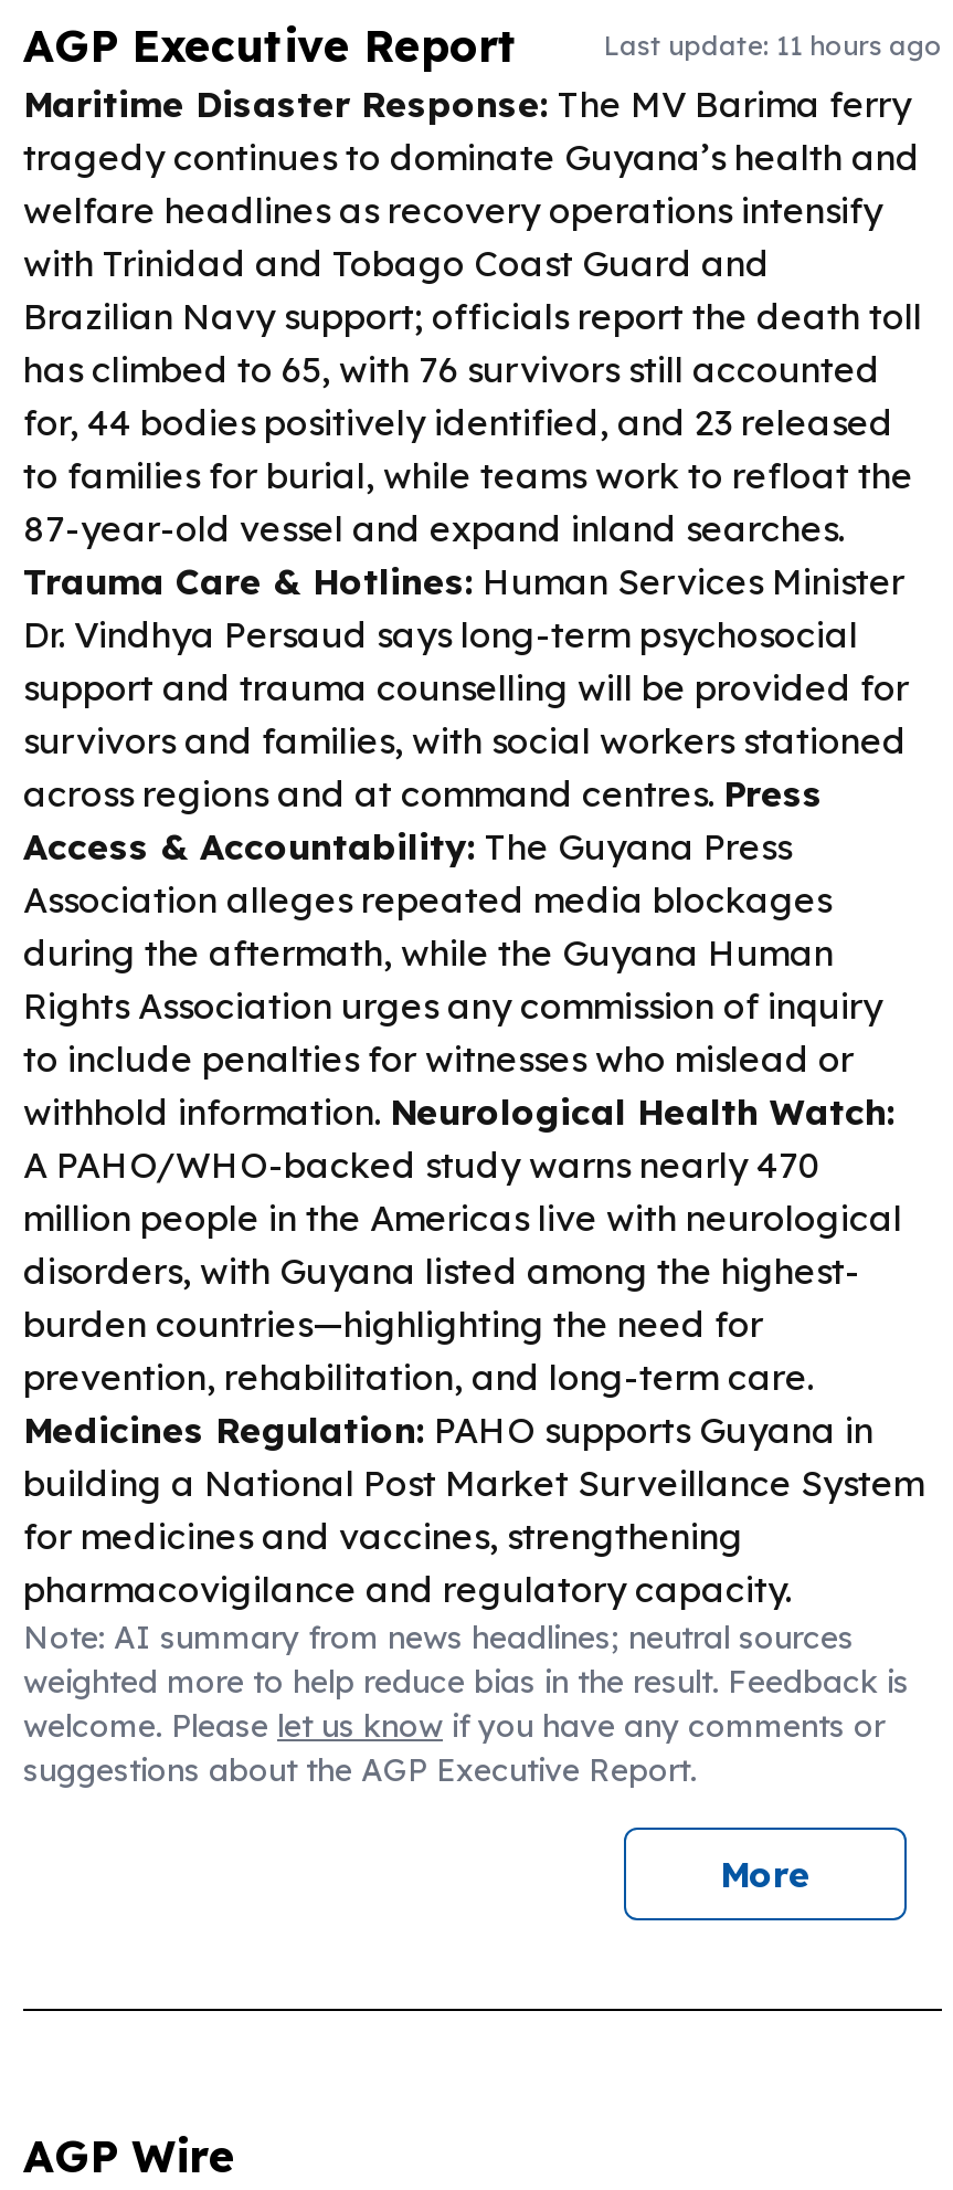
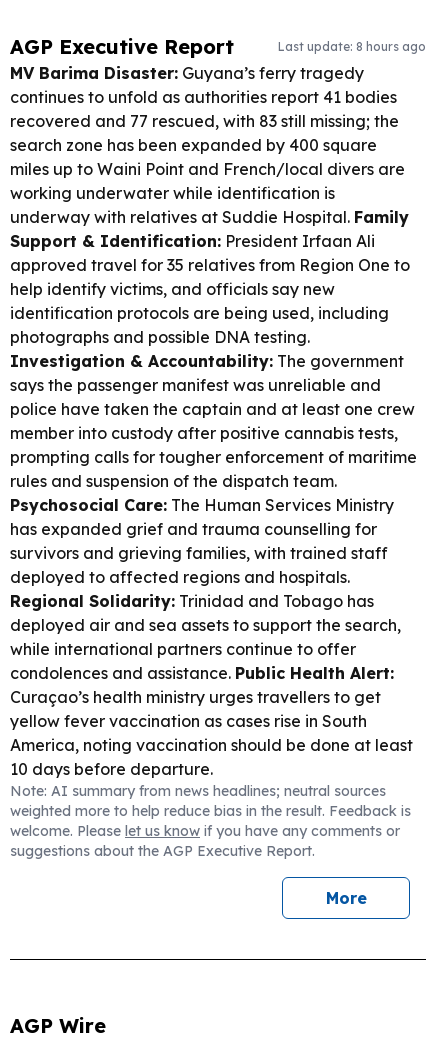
- Last update: 11 hours ago
- Maritime Disaster Response: The MV Barima ferry
- tragedy continues to dominate Guyana’s health and
- welfare headlines as recovery operations intensify
- with Trinidad and Tobago Coast Guard and
- Brazilian Navy support; officials report the death toll
- has climbed to 65, with 76 survivors still accounted
- for, 44 bodies positively identified, and 23 released
- to families for burial, while teams work to refloat the
- 87-year-old vessel and expand inland searches.
- Trauma Care & Hotlines: Human Services Minister
- Dr. Vindhya Persaud says long-term psychosocial
- support and trauma counselling will be provided for
- survivors and families, with social workers stationed
- across regions and at command centres. Press
- Access & Accountability: The Guyana Press
- Association alleges repeated media blockages
- during the aftermath, while the Guyana Human
- Rights Association urges any commission of inquiry
- to include penalties for witnesses who mislead or
- withhold information. Neurological Health Watch:
- A PAHO/WHO-backed study warns nearly 470
- million people in the Americas live with neurological
- disorders, with Guyana listed among the highest-
- burden countries—highlighting the need for
- prevention, rehabilitation, and long-term care.
- Medicines Regulation: PAHO supports Guyana in
- building a National Post Market Surveillance System
- for medicines and vaccines, strengthening
- pharmacovigilance and regulatory capacity.
+ Last update: 8 hours ago
+ MV Barima Disaster: Guyana’s ferry tragedy
+ continues to unfold as authorities report 41 bodies
+ recovered and 77 rescued, with 83 still missing; the
+ search zone has been expanded by 400 square
+ miles up to Waini Point and French/local divers are
+ working underwater while identification is
+ underway with relatives at Suddie Hospital. Family
+ Support & Identification: President Irfaan Ali
+ approved travel for 35 relatives from Region One to
+ help identify victims, and officials say new
+ identification protocols are being used, including
+ photographs and possible DNA testing.
+ Investigation & Accountability: The government
+ says the passenger manifest was unreliable and
+ police have taken the captain and at least one crew
+ member into custody after positive cannabis tests,
+ prompting calls for tougher enforcement of maritime
+ rules and suspension of the dispatch team.
+ Psychosocial Care: The Human Services Ministry
+ has expanded grief and trauma counselling for
+ survivors and grieving families, with trained staff
+ deployed to affected regions and hospitals.
+ Regional Solidarity: Trinidad and Tobago has
+ deployed air and sea assets to support the search,
+ while international partners continue to offer
+ condolences and assistance. Public Health Alert:
+ Curaçao’s health ministry urges travellers to get
+ yellow fever vaccination as cases rise in South
+ America, noting vaccination should be done at least
+ 10 days before departure.
